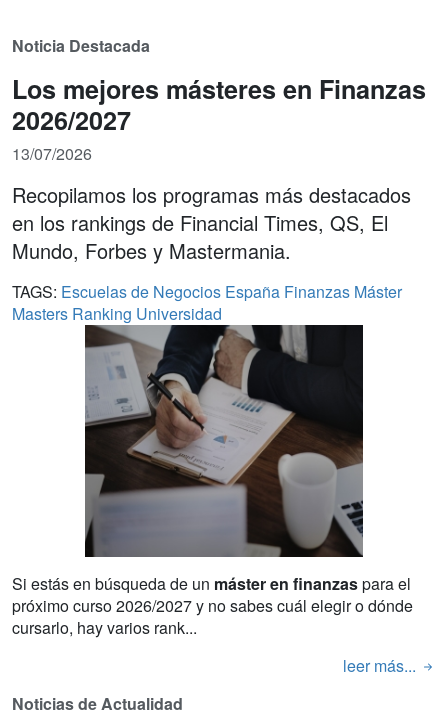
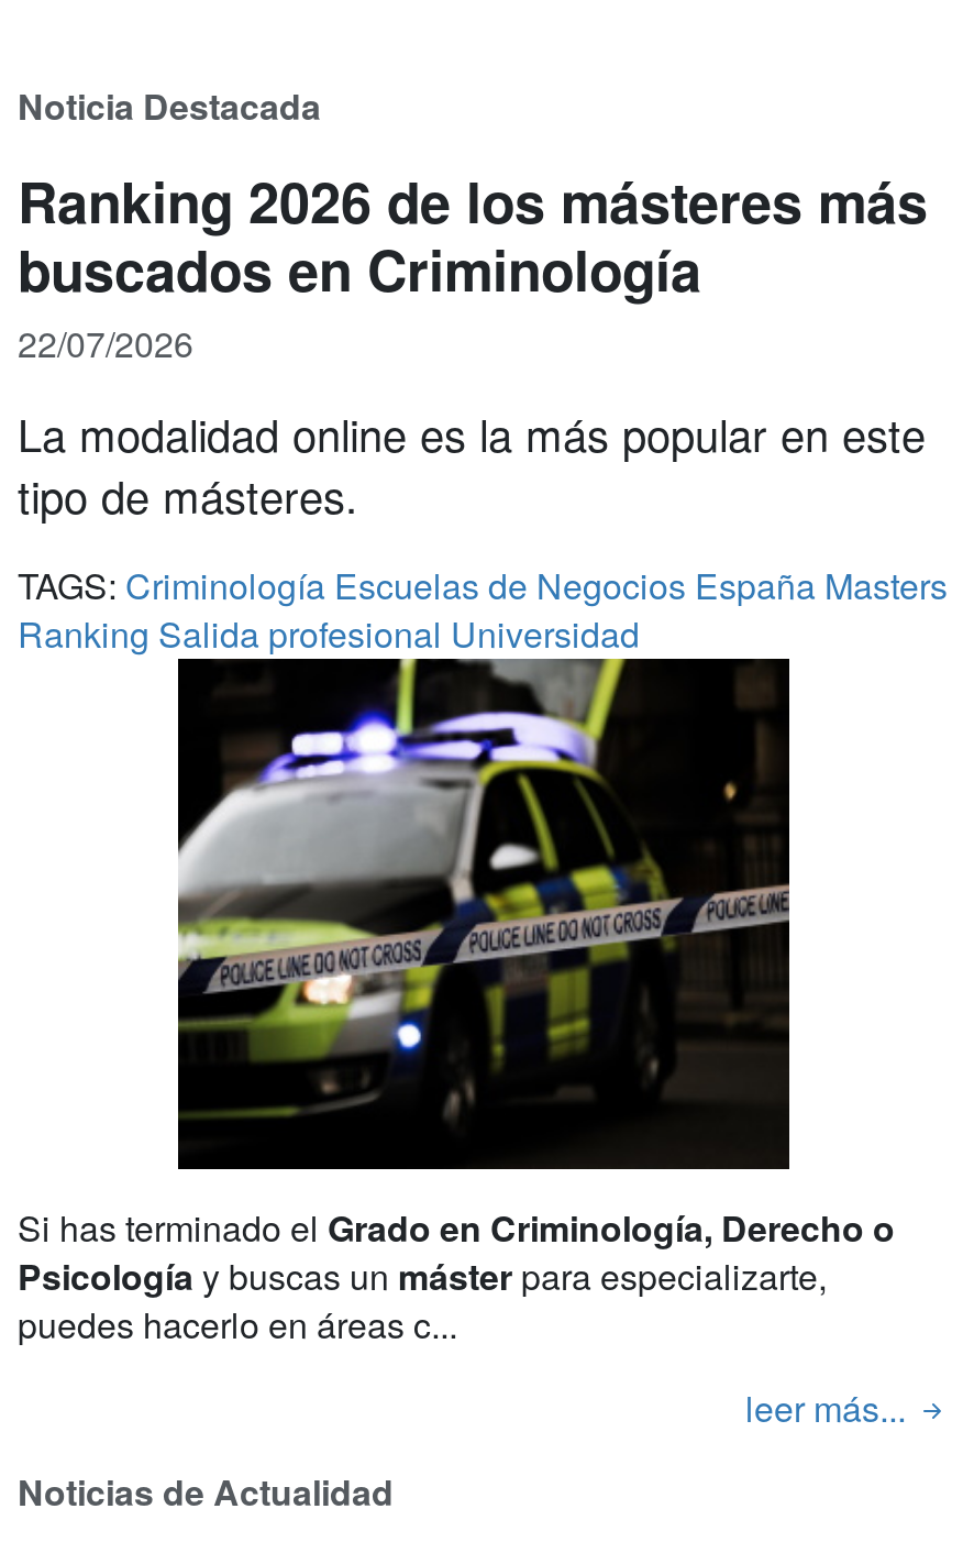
- Los mejores másteres en Finanzas
- 2026/2027
- 13/07/2026
+ Ranking 2026 de los másteres más
+ buscados en Criminología
+ 22/07/2026

- Recopilamos los programas más destacados
- en los rankings de Financial Times, QS, El
- Mundo, Forbes y Mastermania.
+ La modalidad online es la más popular en este
+ tipo de másteres.

- TAGS: Escuelas de Negocios España Finanzas Máster
- Masters Ranking Universidad
+ TAGS: Criminología Escuelas de Negocios España Masters
+ Ranking Salida profesional Universidad

- [image]
- Si estás en búsqueda de un máster en finanzas para el
- próximo curso 2026/2027 y no sabes cuál elegir o dónde
- cursarlo, hay varios rank...
+ [image]
+ Si has terminado el Grado en Criminología, Derecho o
+ Psicología y buscas un máster para especializarte,
+ puedes hacerlo en áreas c...
